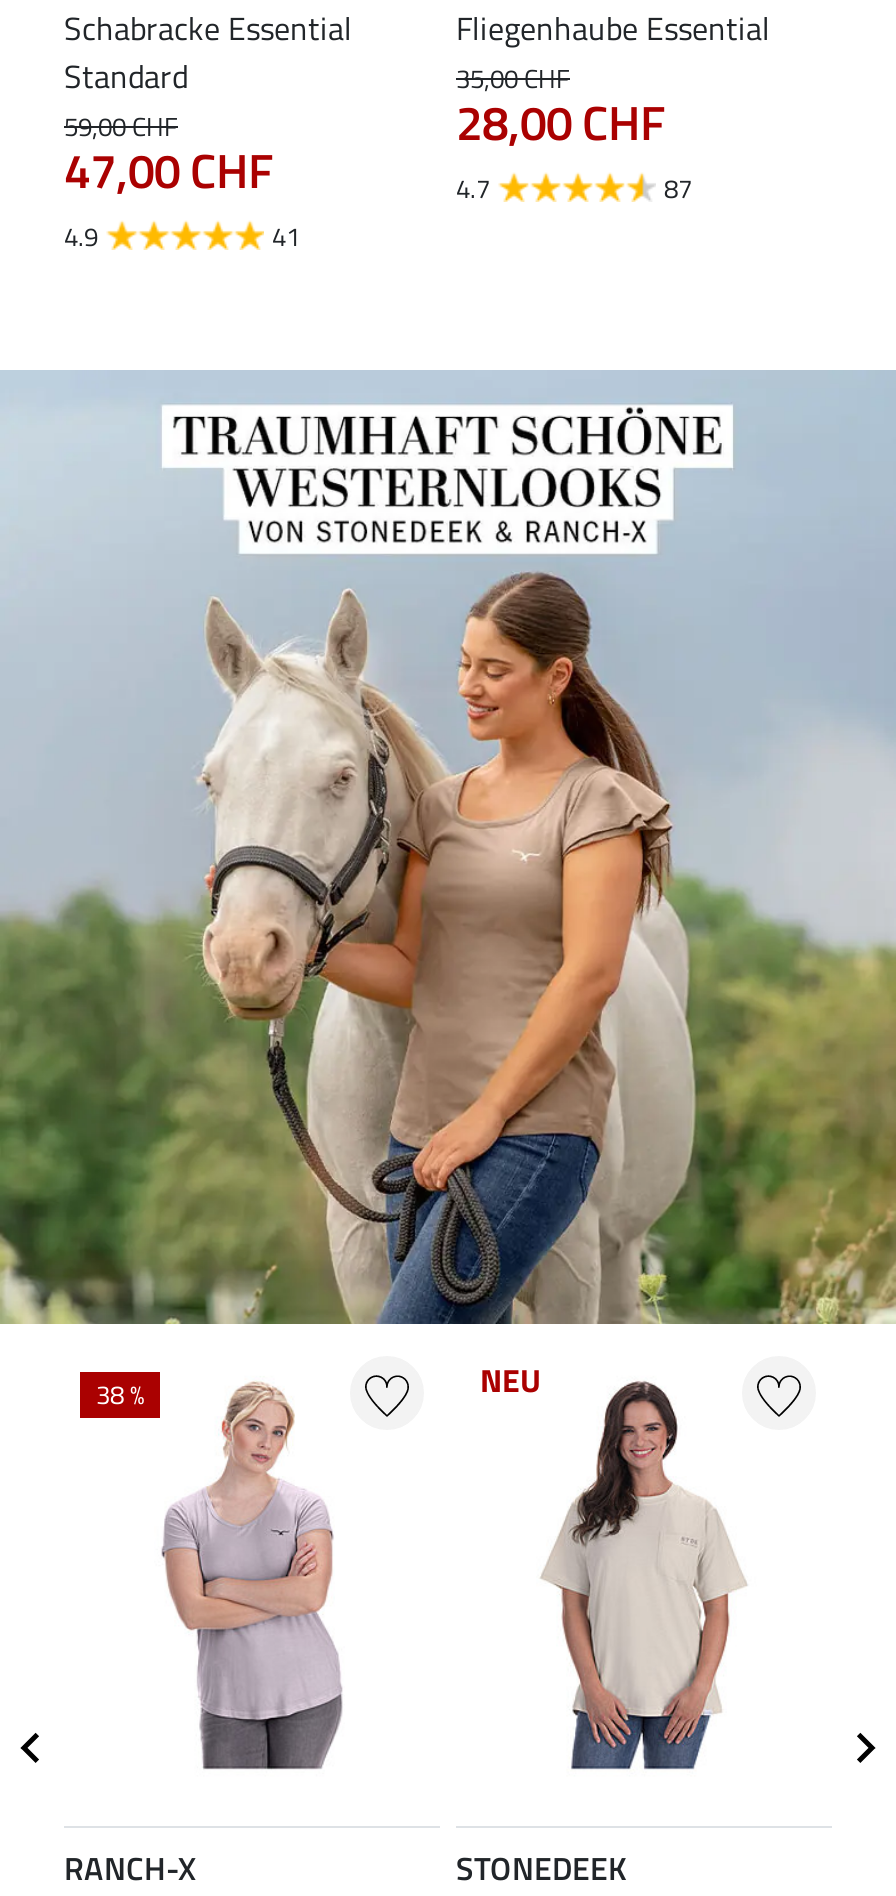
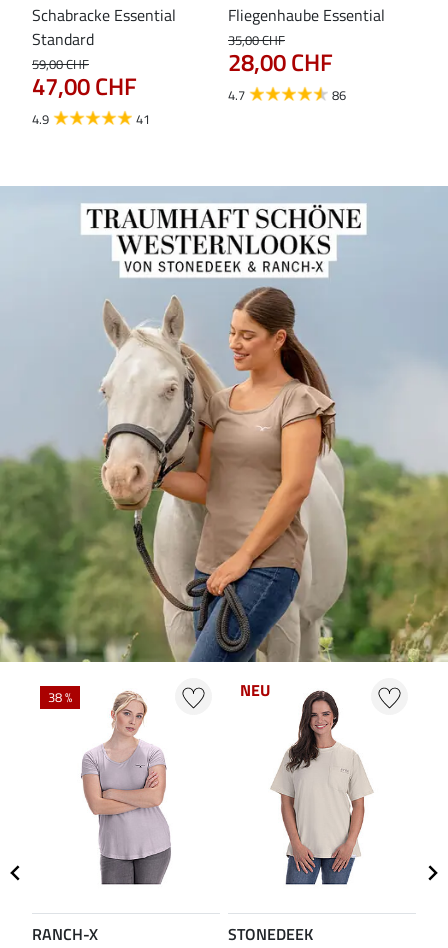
- 87
+ 86
